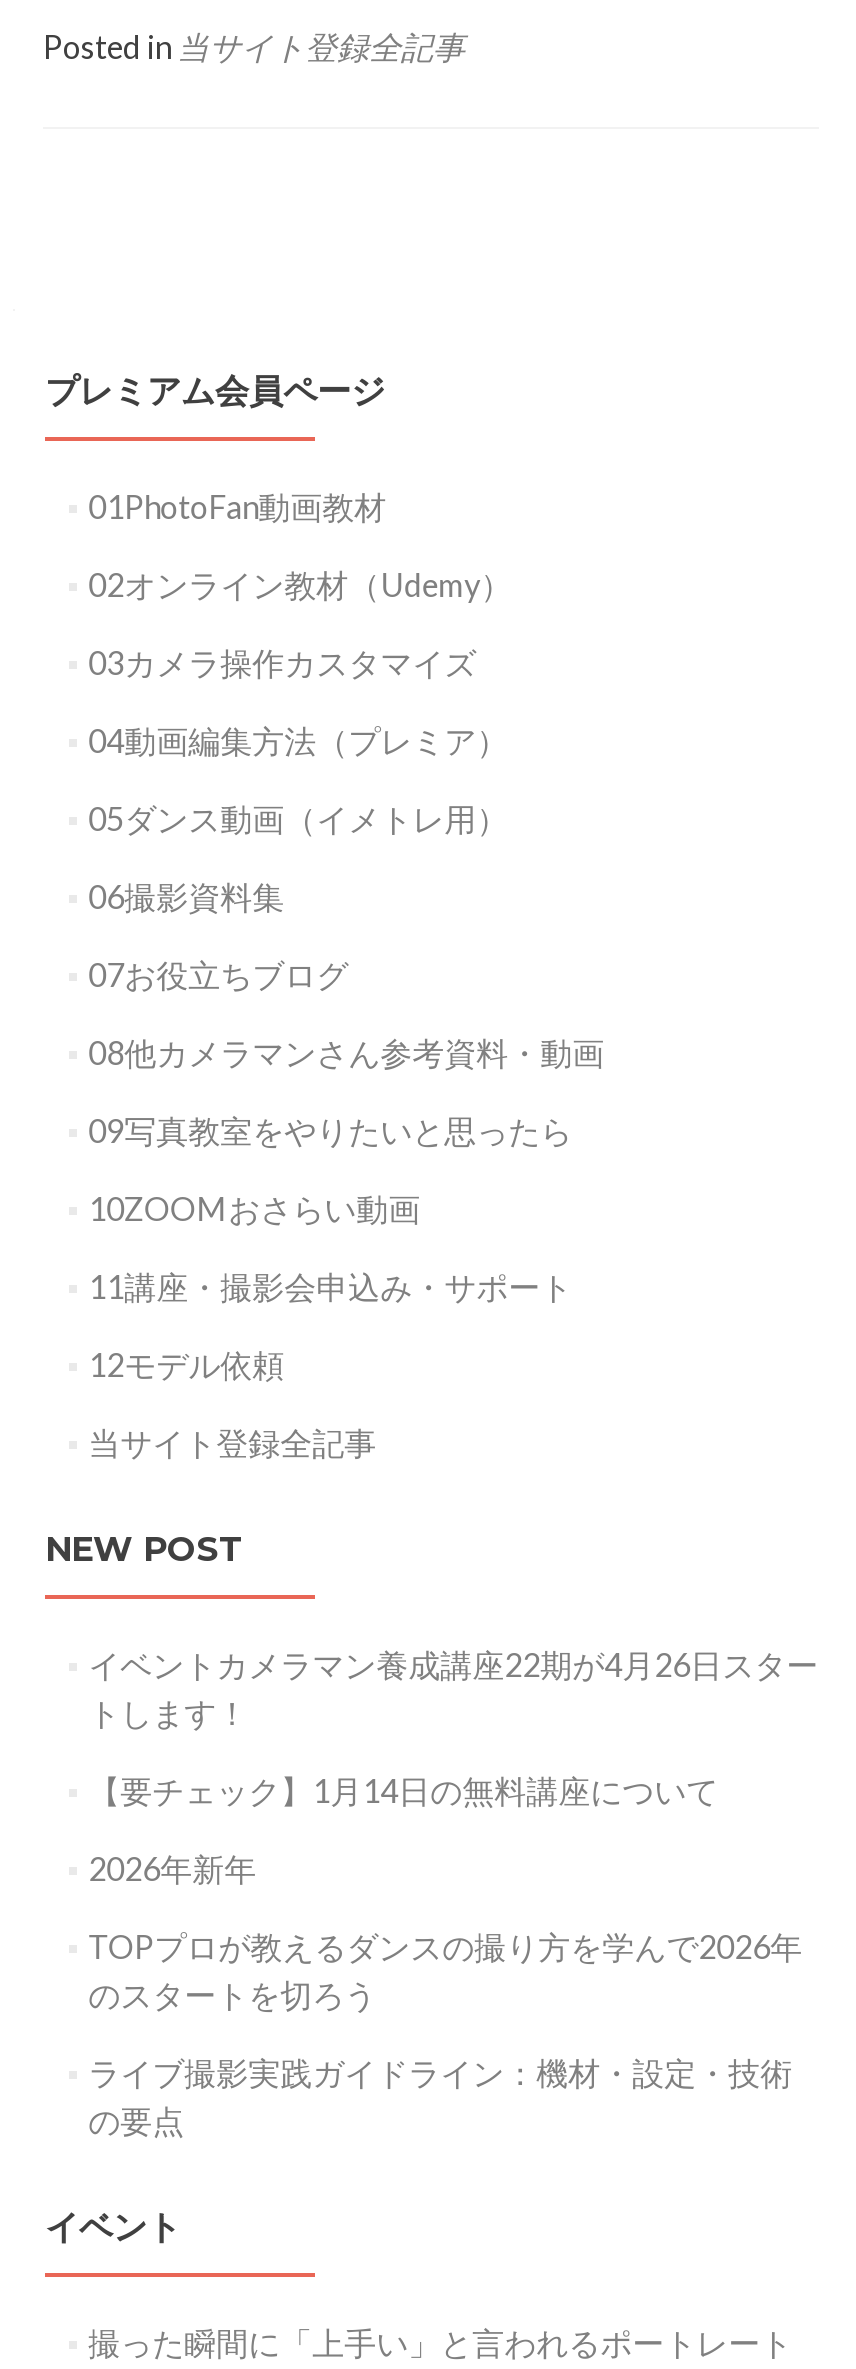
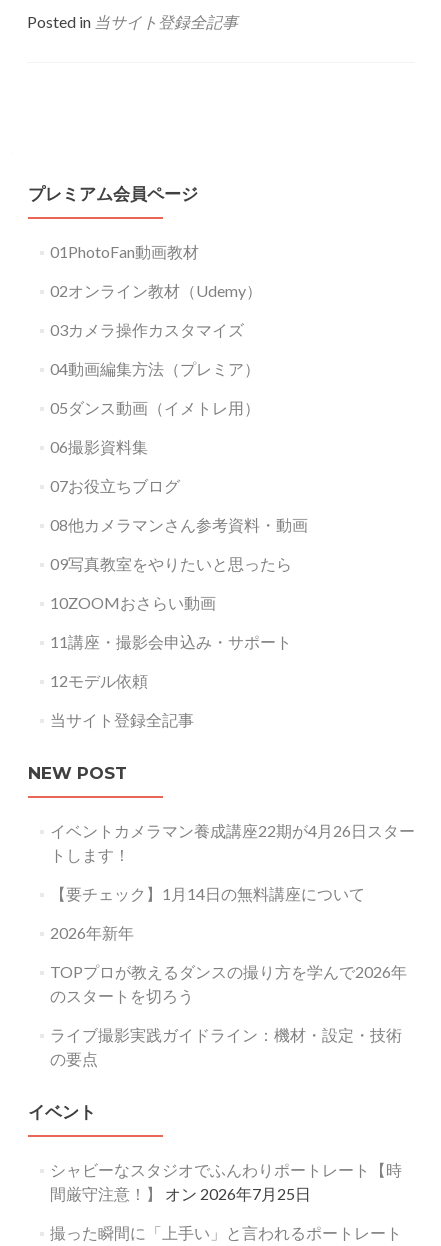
+ シャビーなスタジオでふんわりポートレート【時
+ 間厳守注意！】オン 2026年7月25日
